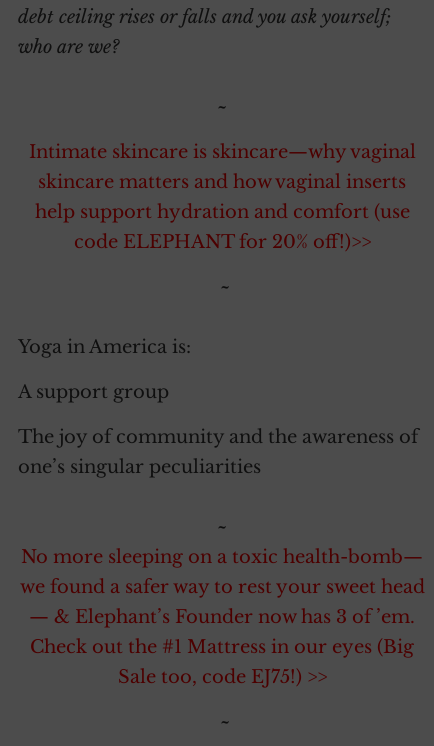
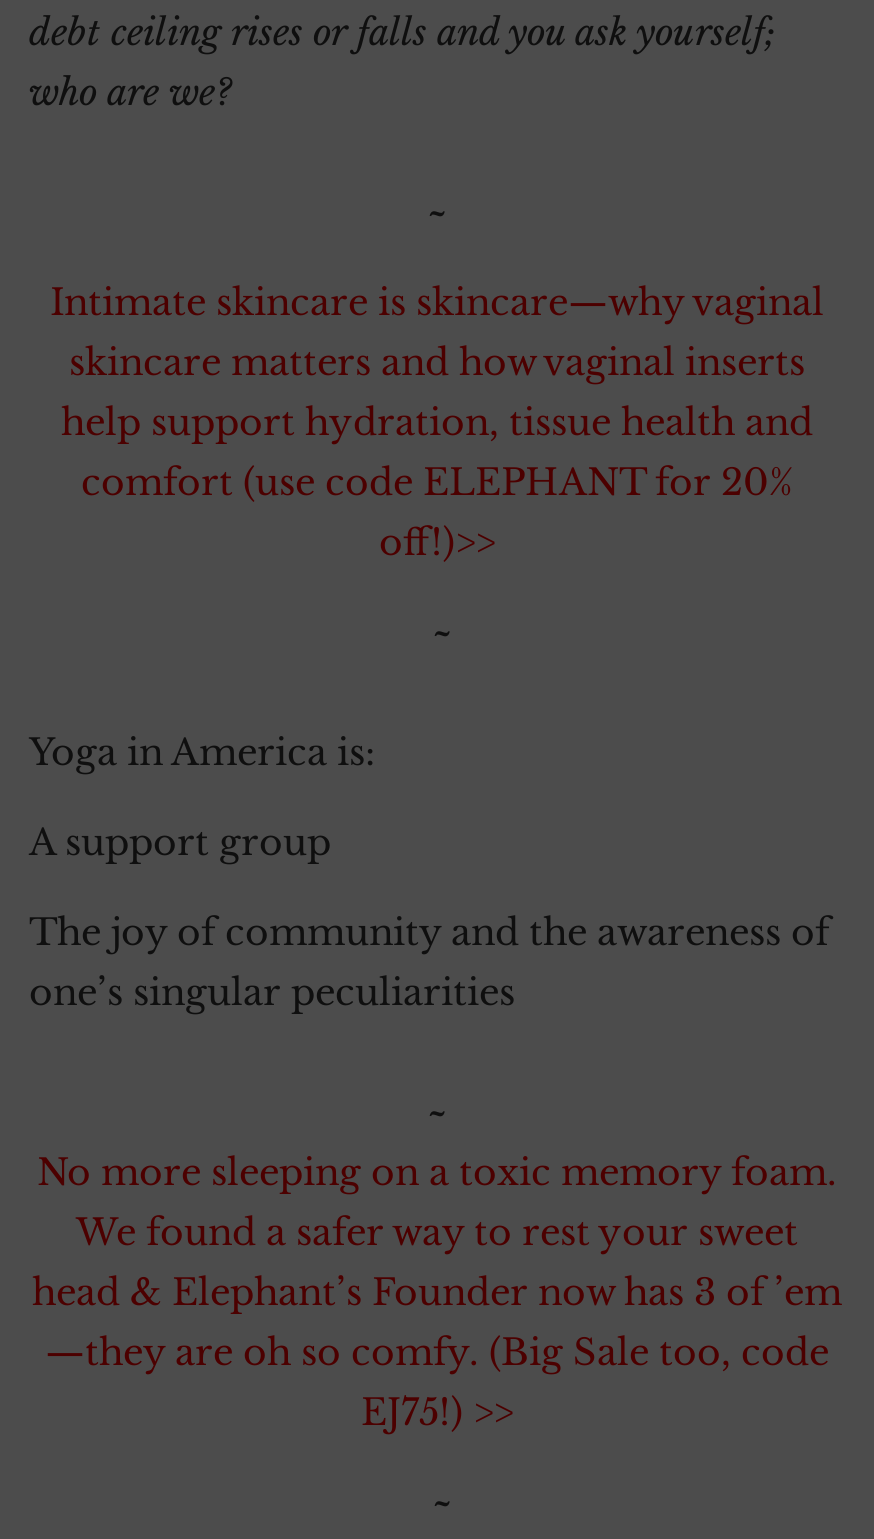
- help support hydration and comfort (use
- code ELEPHANT for 20% off!)>>
+ help support hydration, tissue health and
+ comfort (use code ELEPHANT for 20%
+ off!)>>

- No more sleeping on a toxic health-bomb—
- we found a safer way to rest your sweet head
- — & Elephant’s Founder now has 3 of ’em.
- Check out the #1 Mattress in our eyes (Big
- Sale too, code EJ75!) >>
+ No more sleeping on a toxic memory foam.
+ We found a safer way to rest your sweet
+ head & Elephant’s Founder now has 3 of ’em
+ —they are oh so comfy. (Big Sale too, code
+ EJ75!) >>
